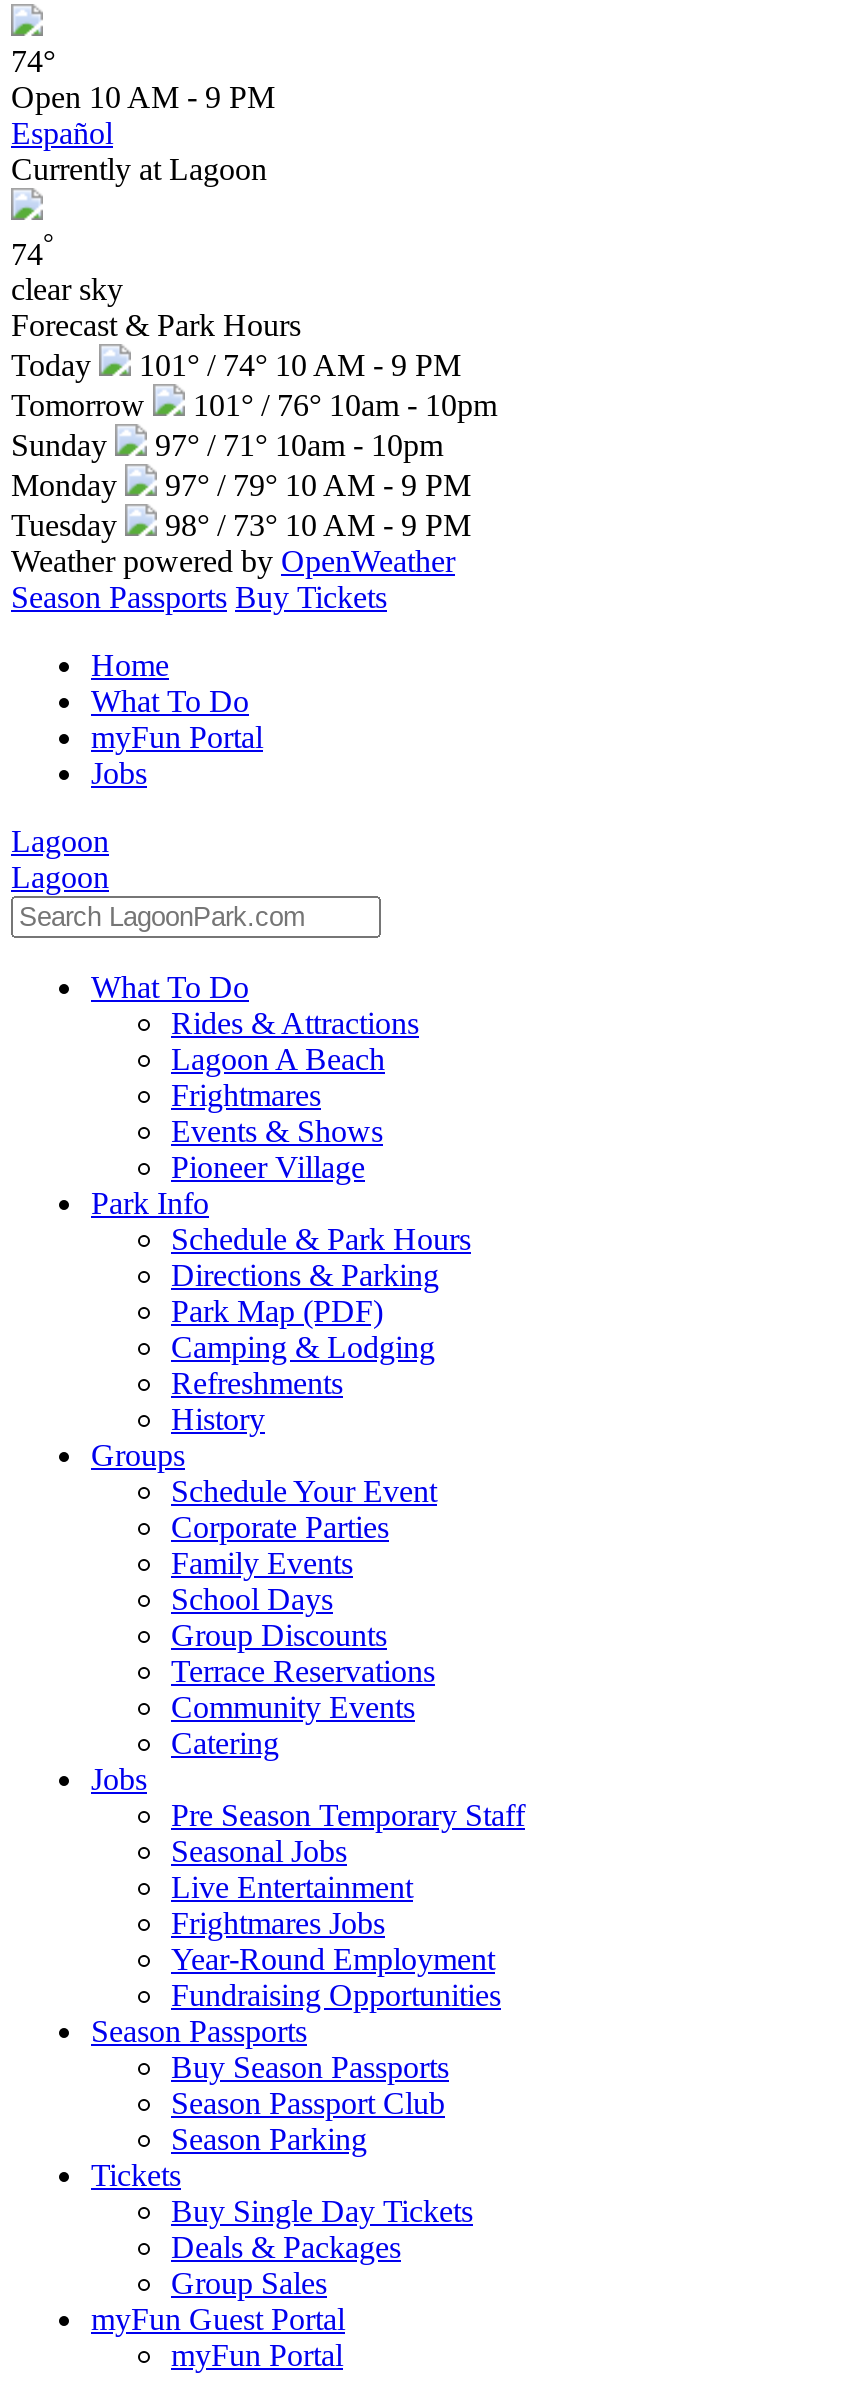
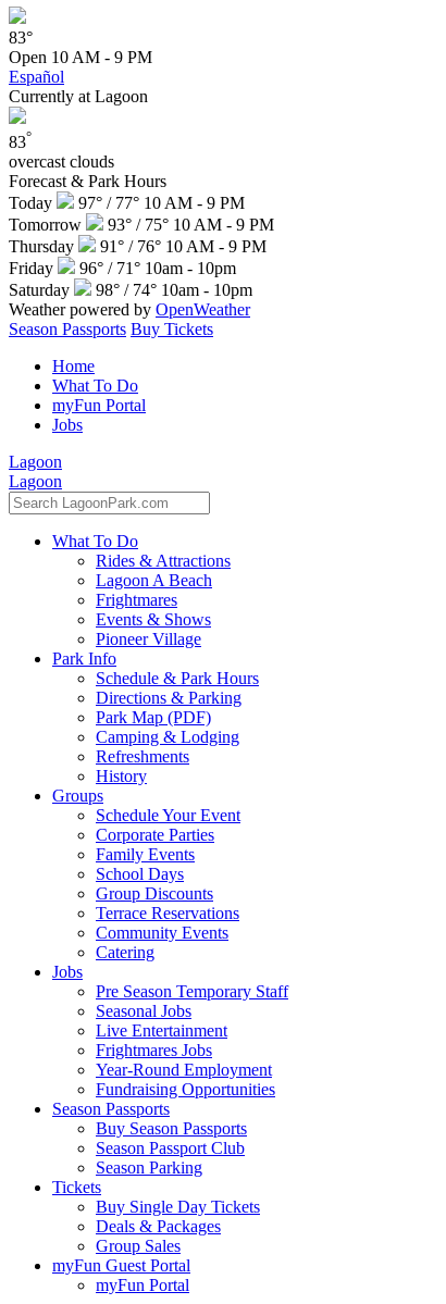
- 74°
+ 83°

- 74°
- clear sky
+ 83°
+ overcast clouds

- Today 101° / 74° 10 AM - 9 PM
+ Today 97° / 77° 10 AM - 9 PM

- 101° / 76° 10am - 10pm
- Sunday
- 97° / 71° 10am - 10pm
- Monday
- 97° / 79° 10 AM - 9 PM
- Tuesday
- 98° / 73° 10 AM - 9 PM
+ 93° / 75° 10 AM - 9 PM
+ Thursday
+ 91° / 76° 10 AM - 9 PM
+ Friday
+ 96° / 71° 10am - 10pm
+ Saturday
+ 98° / 74° 10am - 10pm
